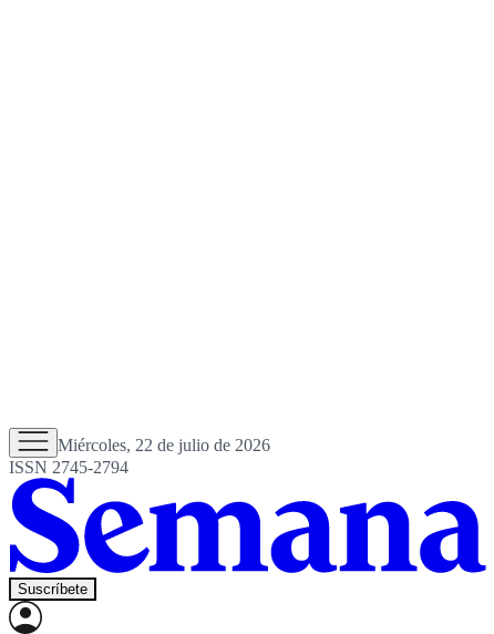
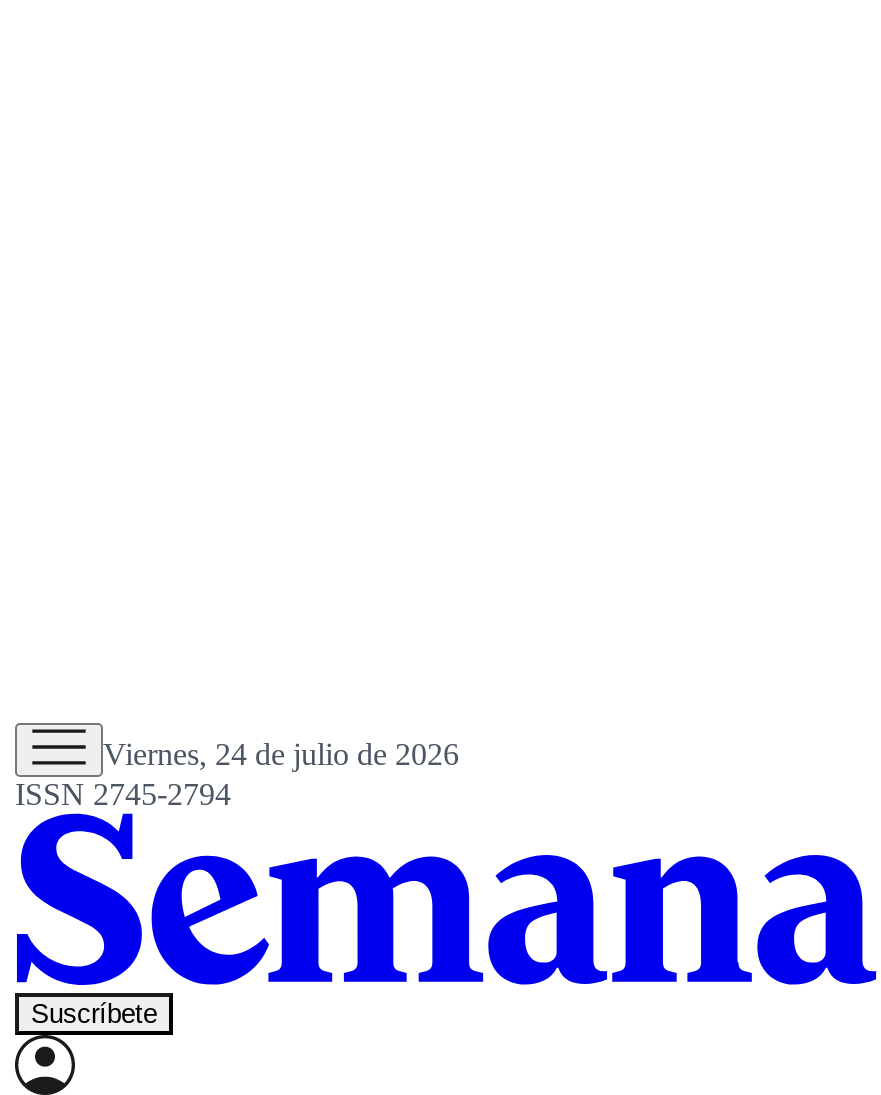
- Miércoles, 22 de julio de 2026
+ Viernes, 24 de julio de 2026
